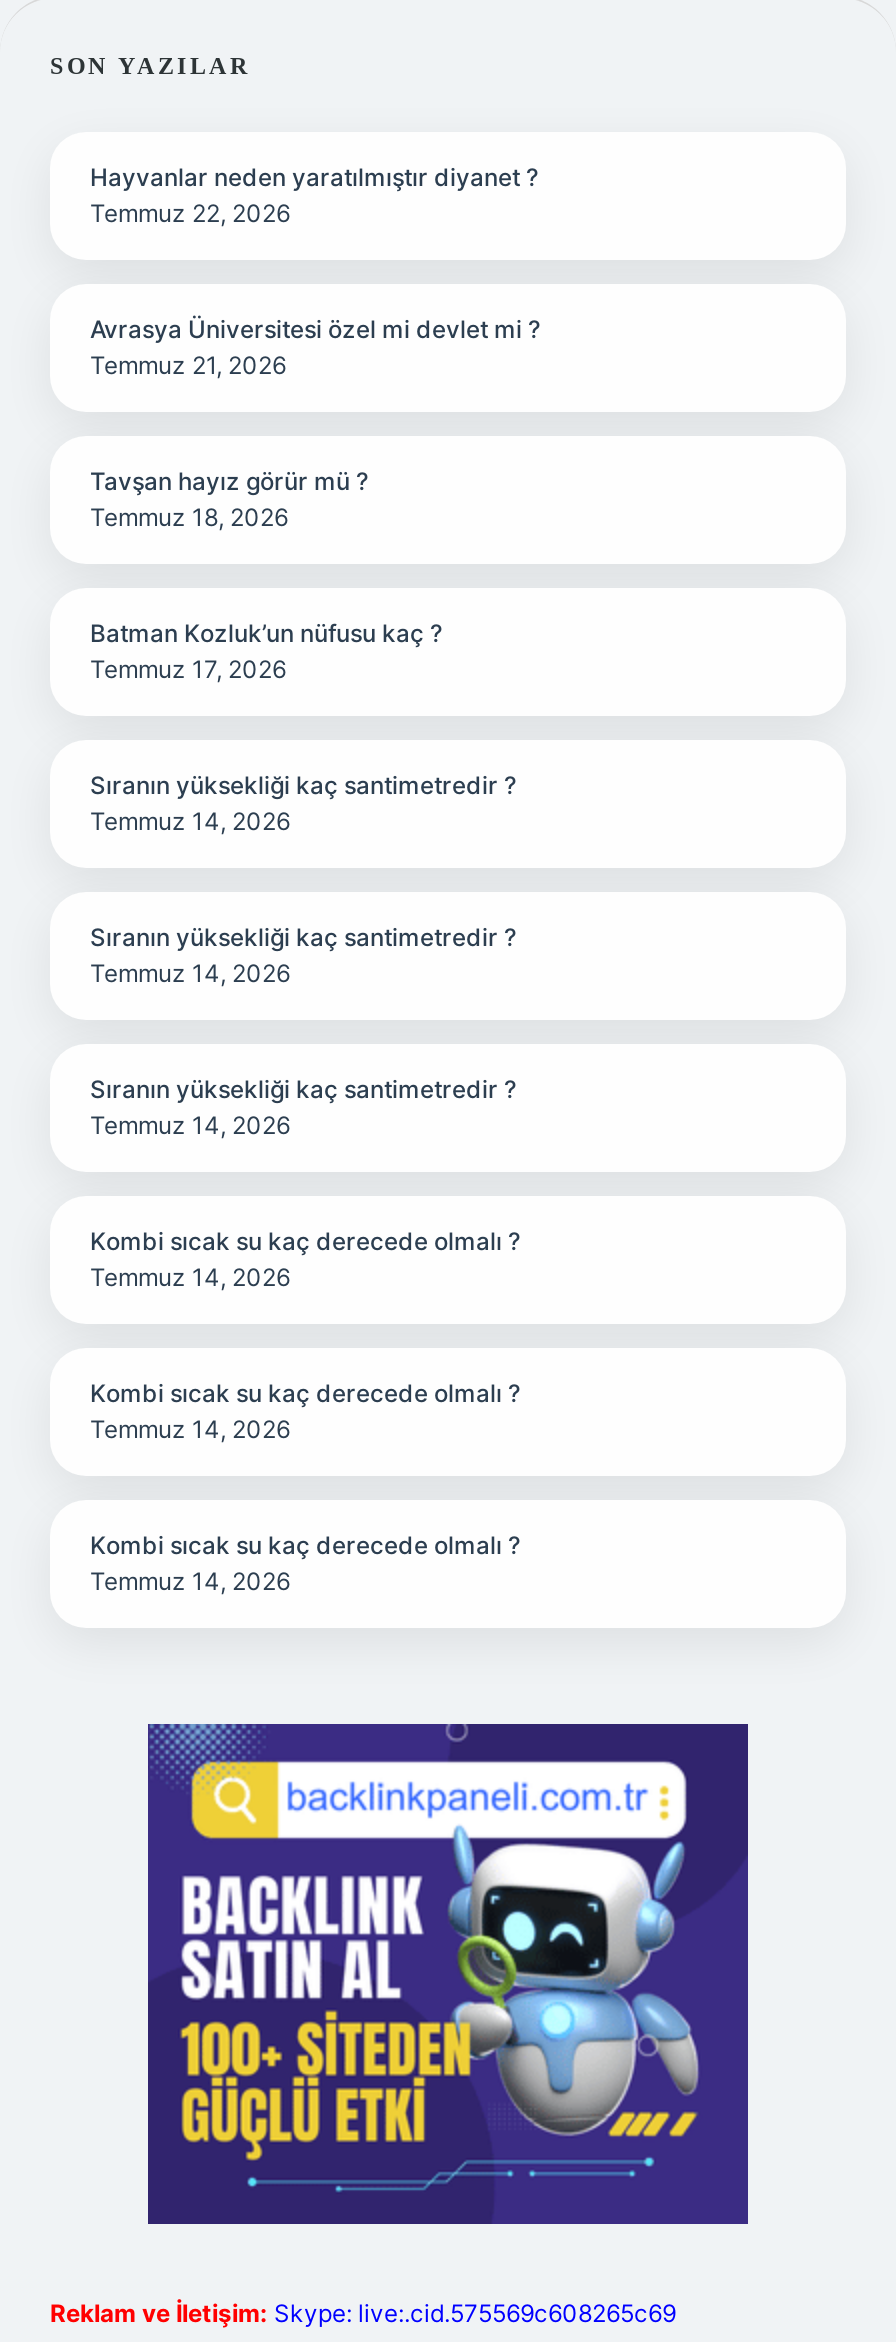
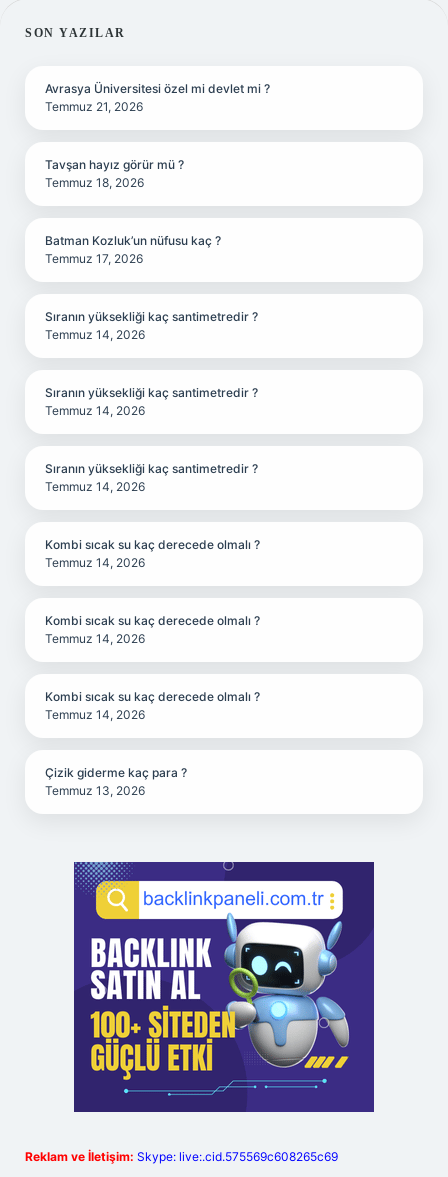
- Hayvanlar neden yaratılmıştır diyanet ?
- Temmuz 22, 2026

moved up: Avrasya Üniversitesi özel mi devlet mi ? | Temmuz 21, 2026 | Tavşan hayız görür mü ? | ... | Kombi sıcak su kaç derecede olmalı ? | Temmuz 14, 2026

+ Çizik giderme kaç para ?
+ Temmuz 13, 2026
